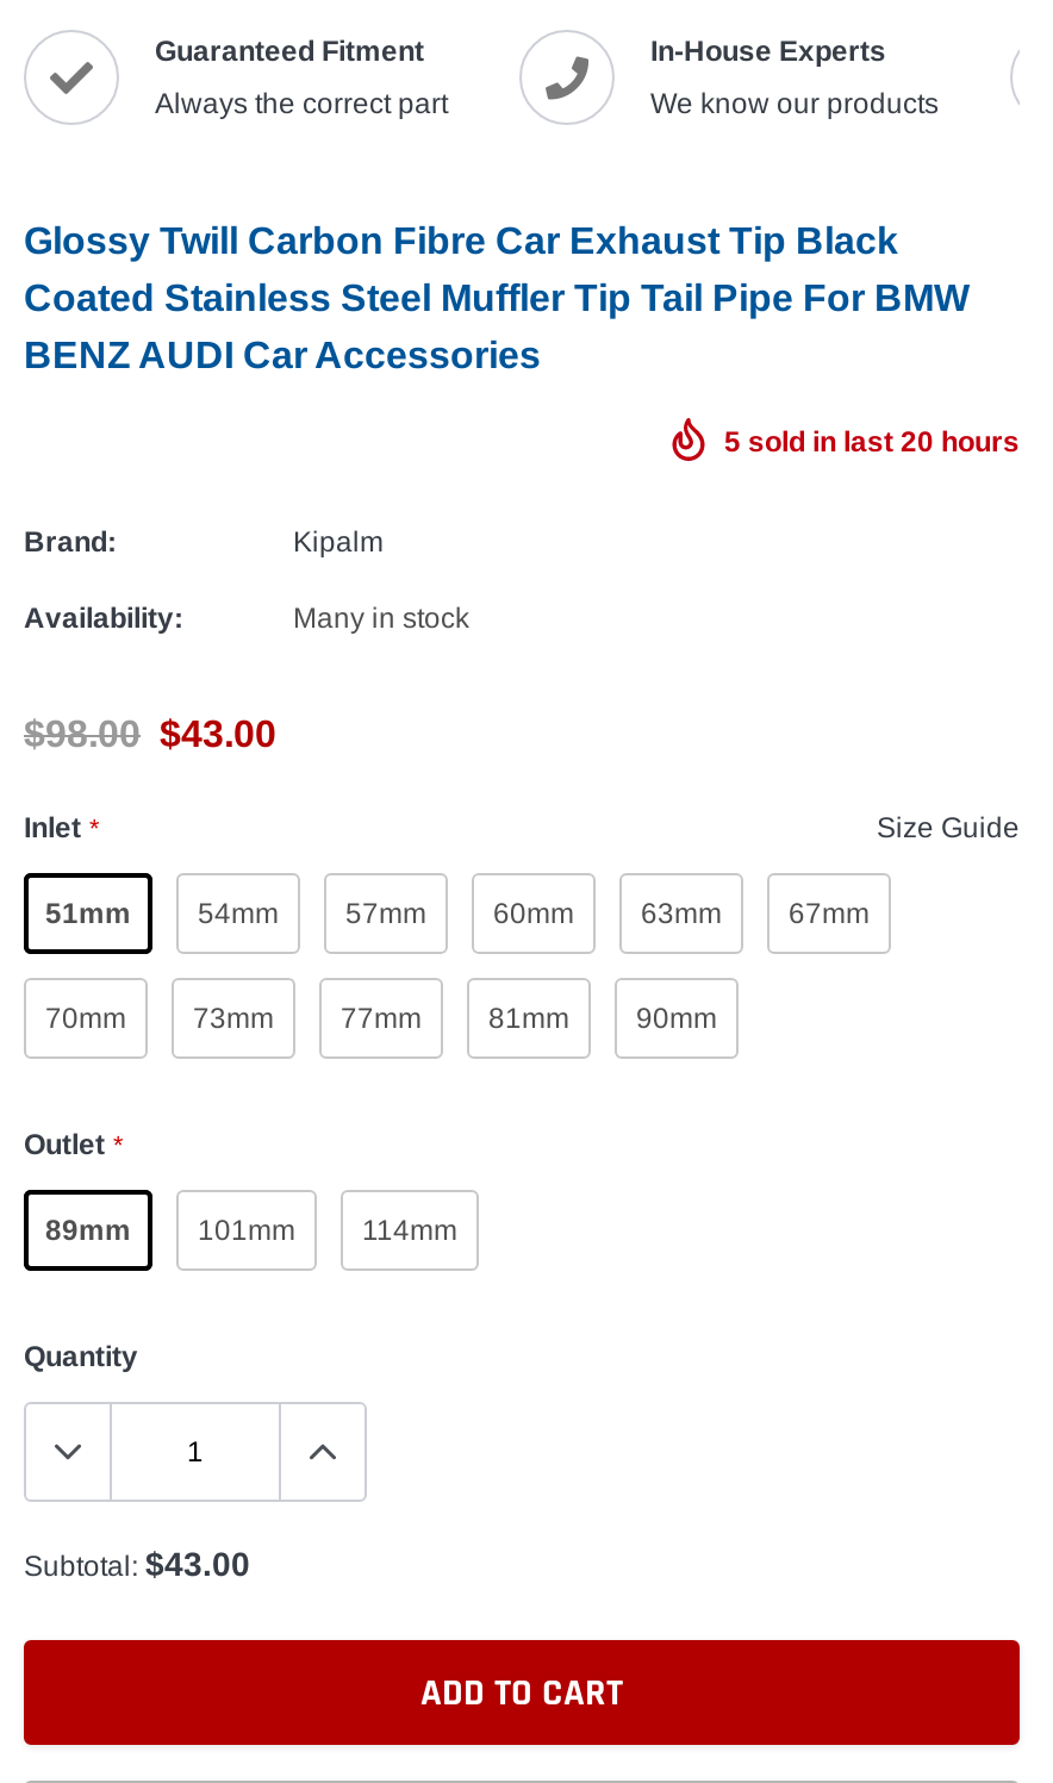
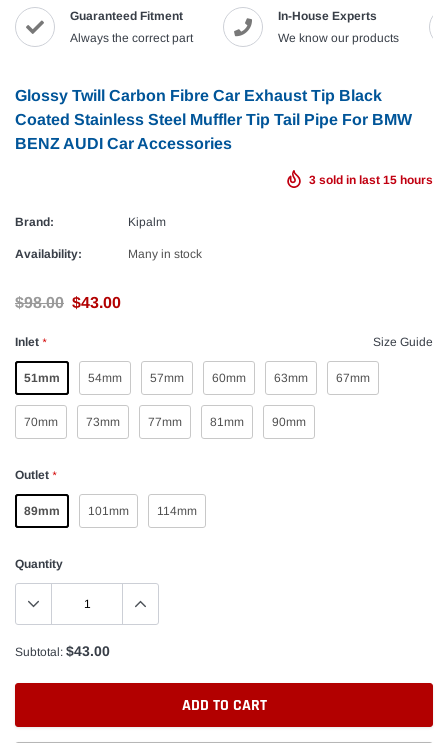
- 5 sold in last 20 hours
+ 3 sold in last 15 hours
